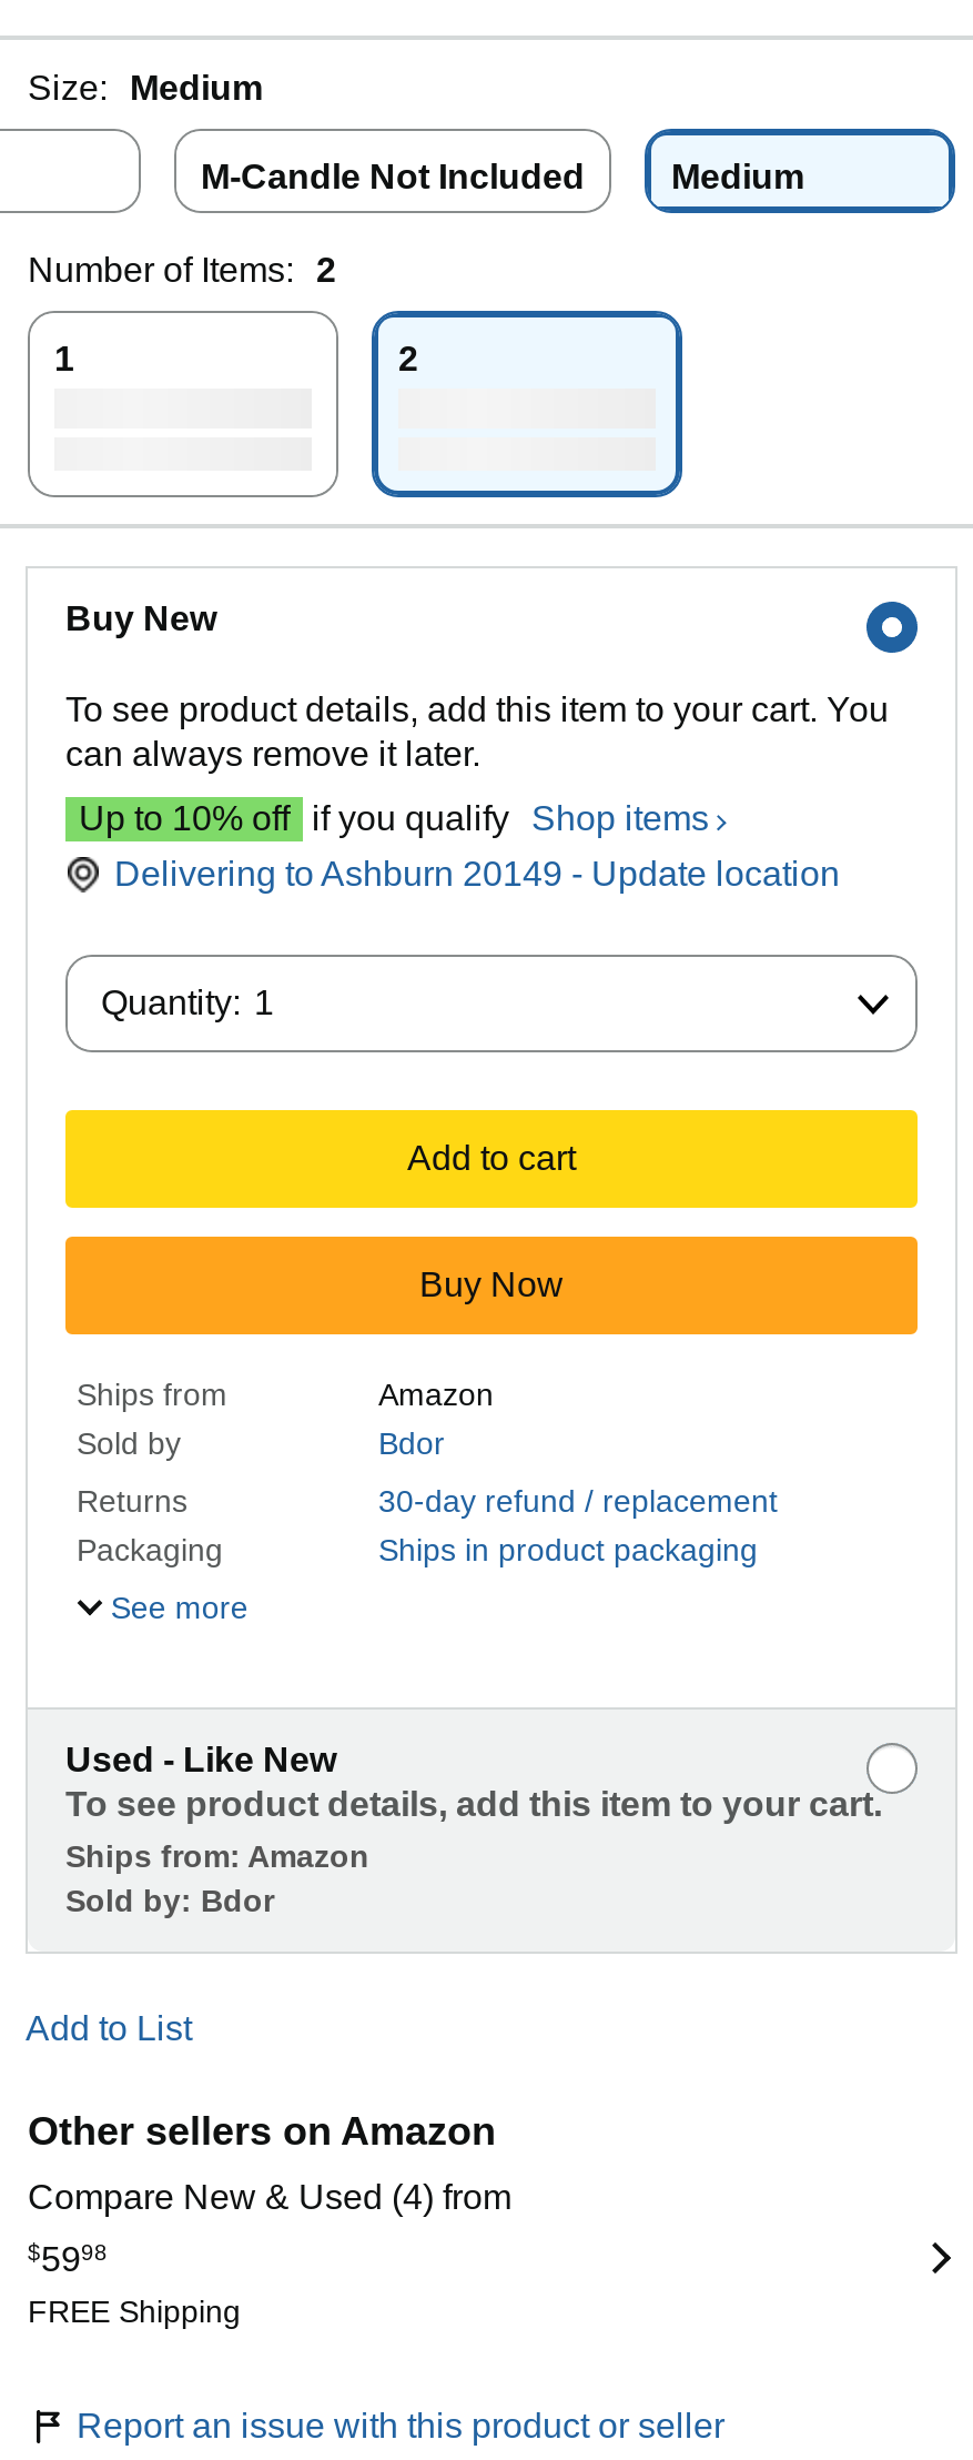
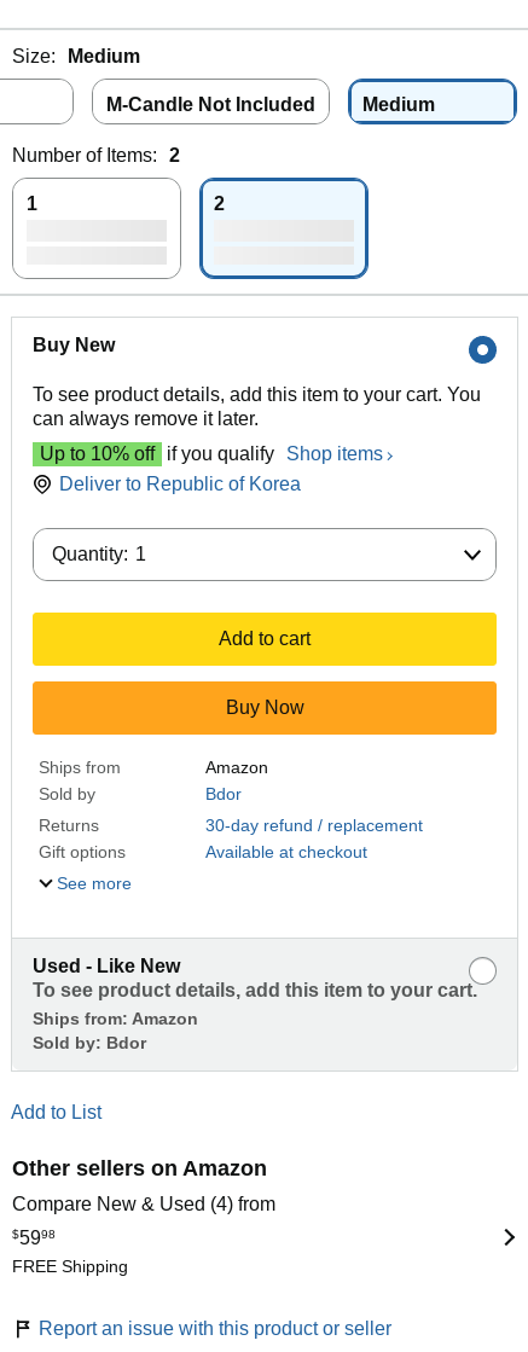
- Delivering to Ashburn 20149 - Update location
+ Deliver to Republic of Korea

- Packaging
- Ships in product packaging
+ Gift options
+ Available at checkout
